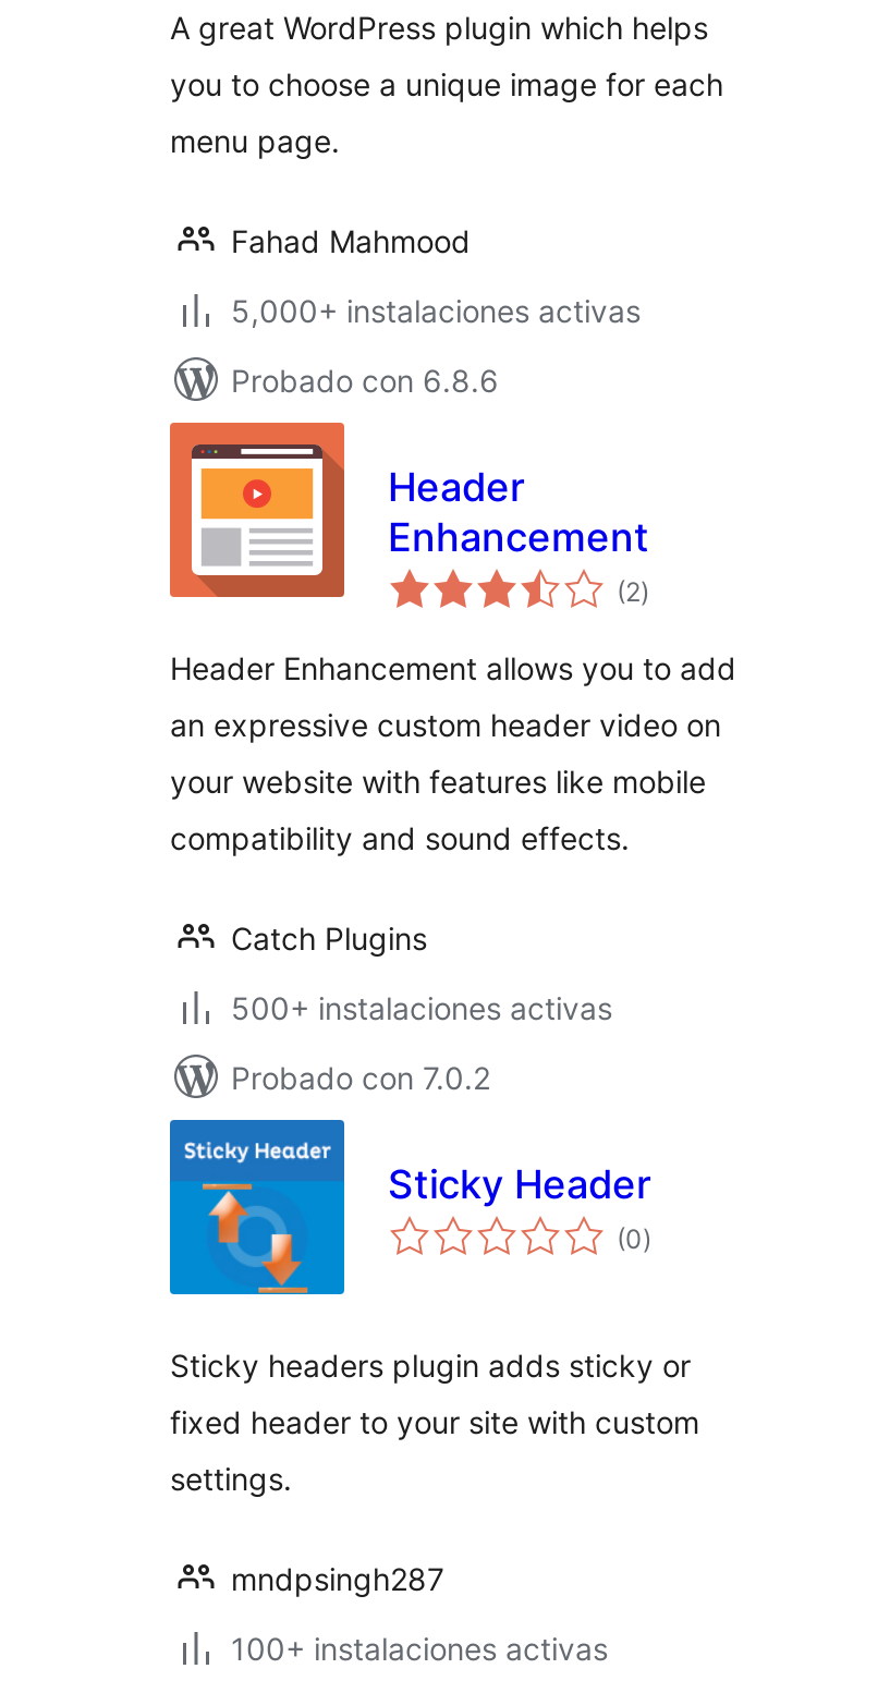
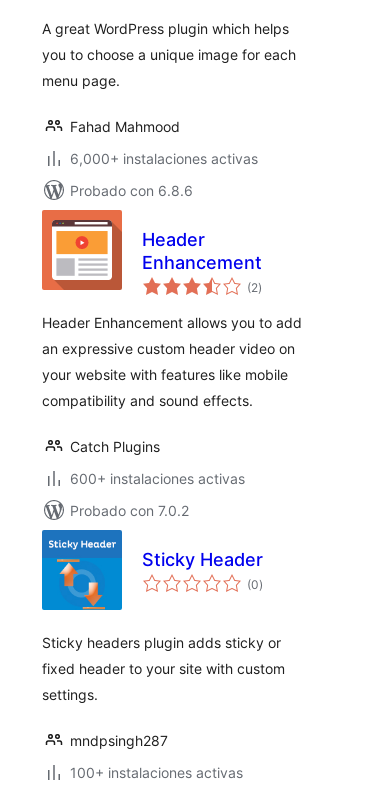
- 5,000+ instalaciones activas
+ 6,000+ instalaciones activas

- 500+ instalaciones activas
+ 600+ instalaciones activas
